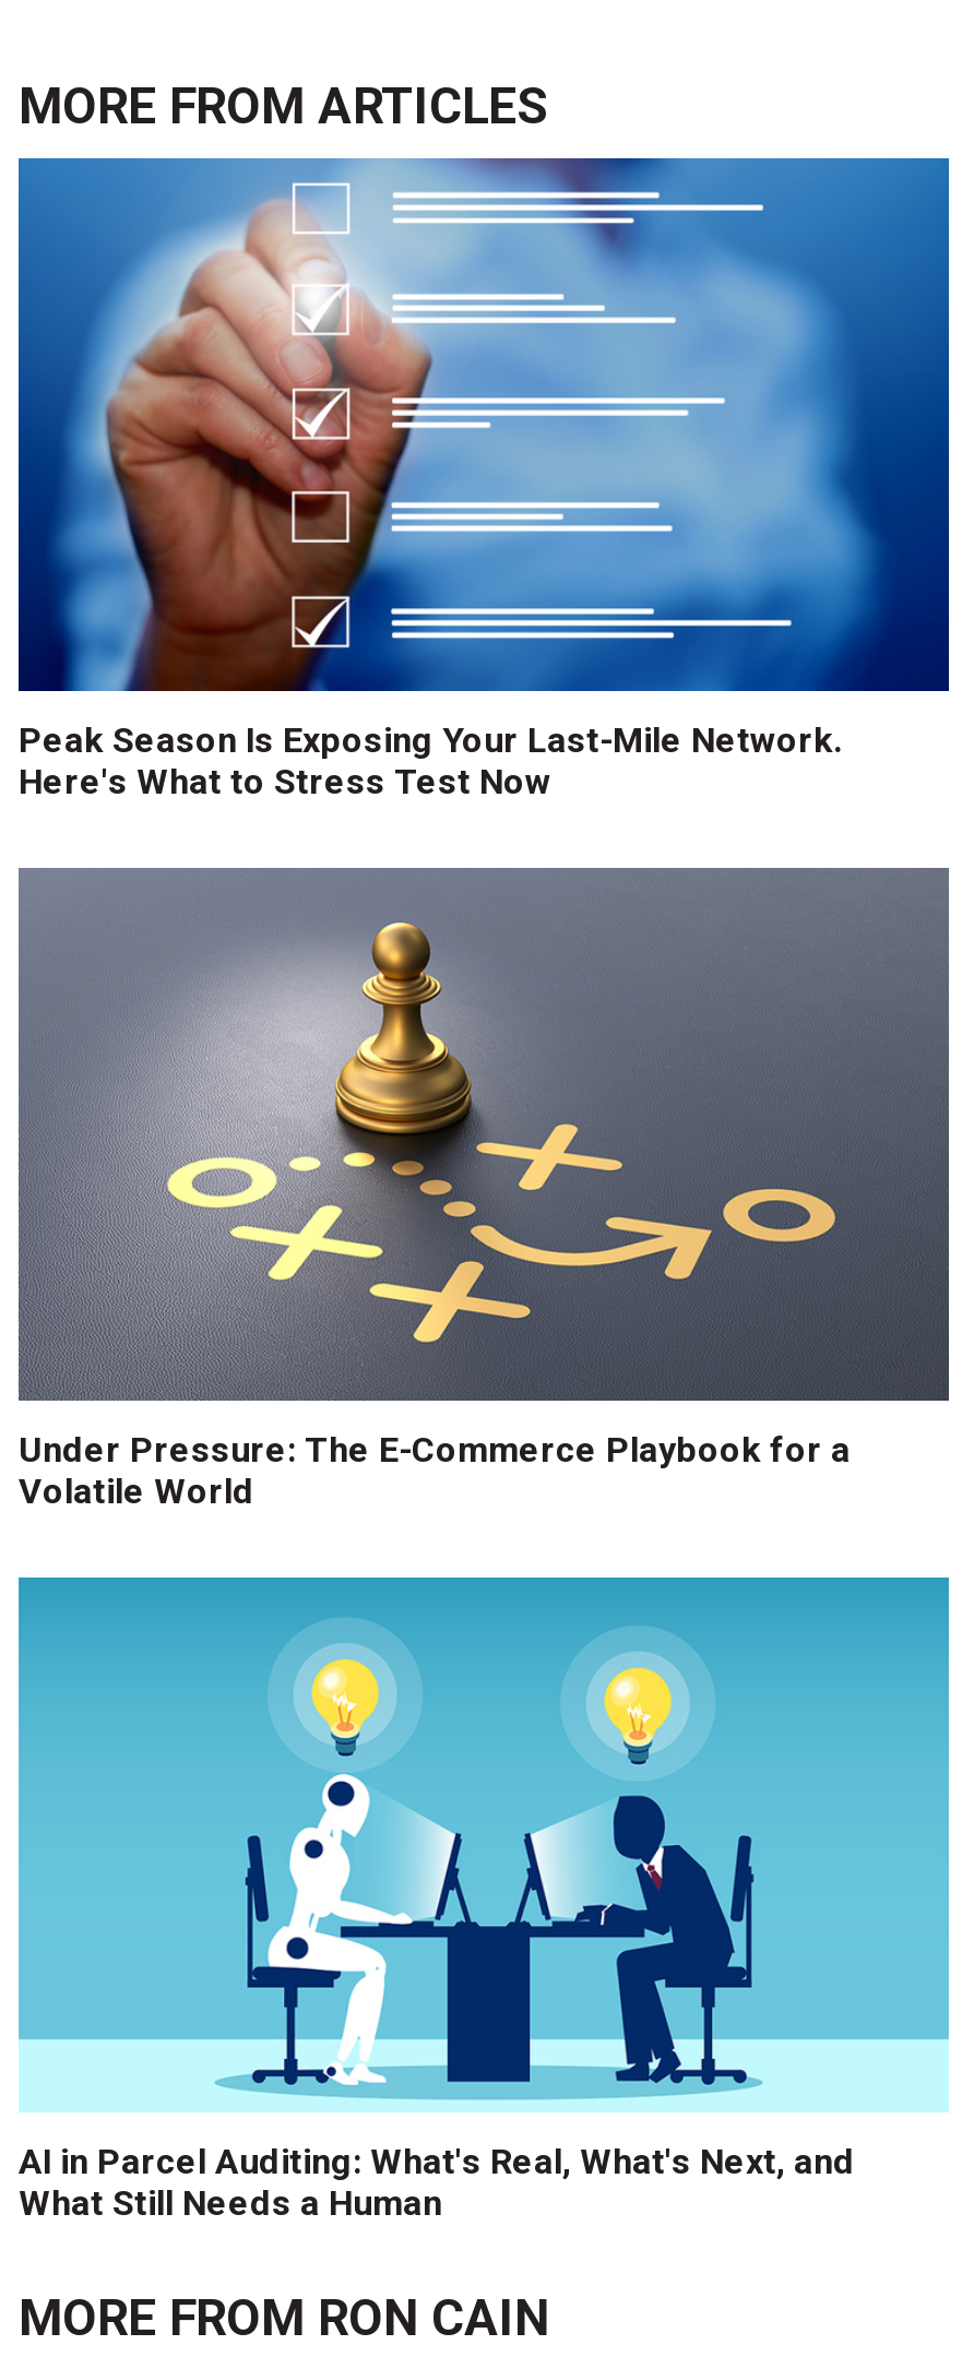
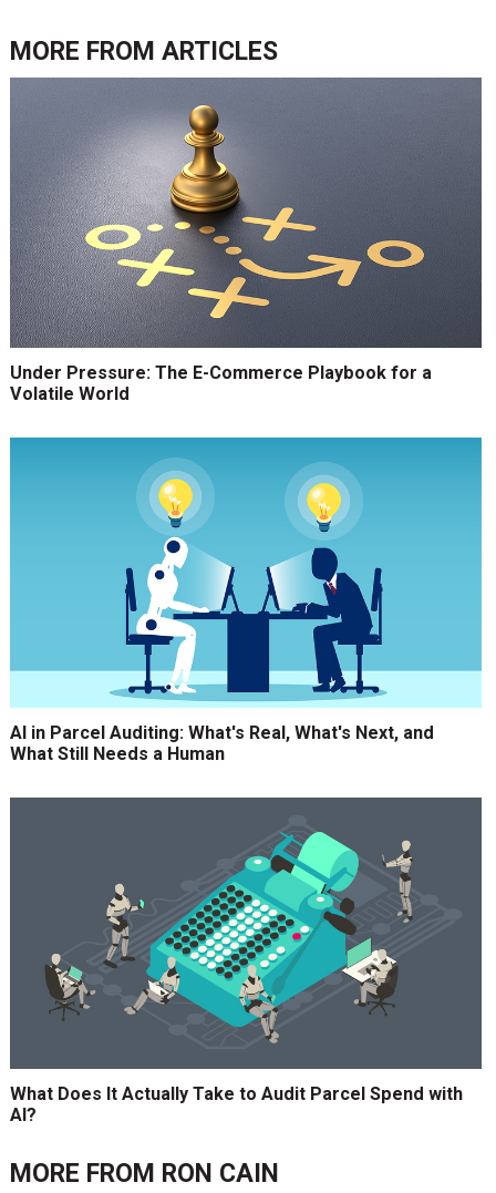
- [image]
- Peak Season Is Exposing Your Last-Mile Network.
- Here's What to Stress Test Now

moved up: [image] | Under Pressure: The E-Commerce Playbook for a | Volatile World | AI in Parcel Auditing: What's Real, What's Next, and | What Still Needs a Human

+ [image]
+ What Does It Actually Take to Audit Parcel Spend with
+ AI?
